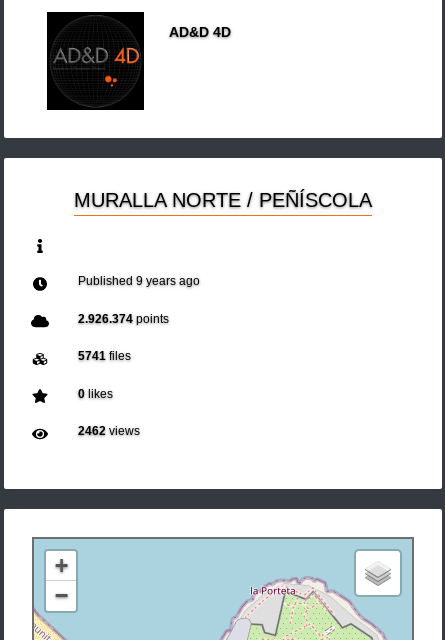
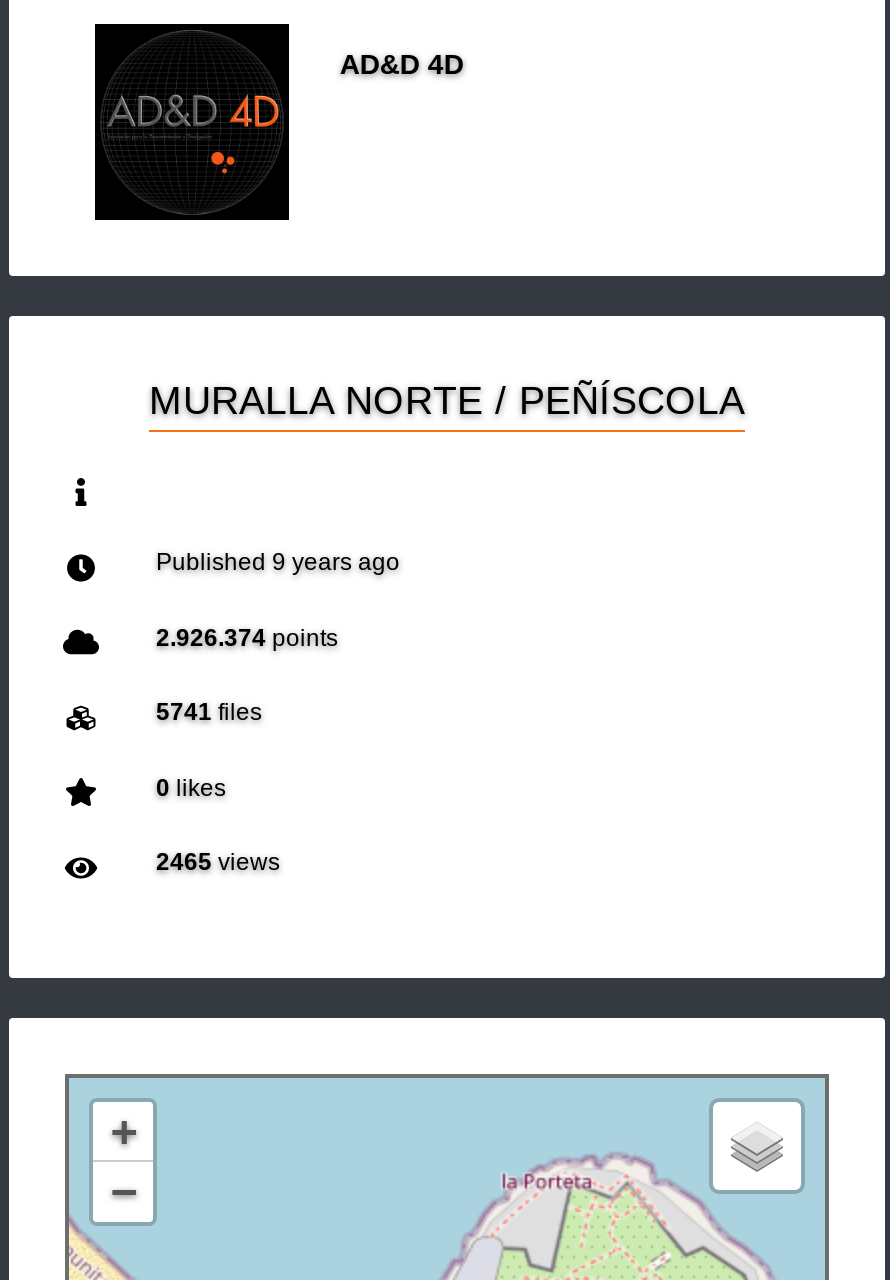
- 2462 views
+ 2465 views
